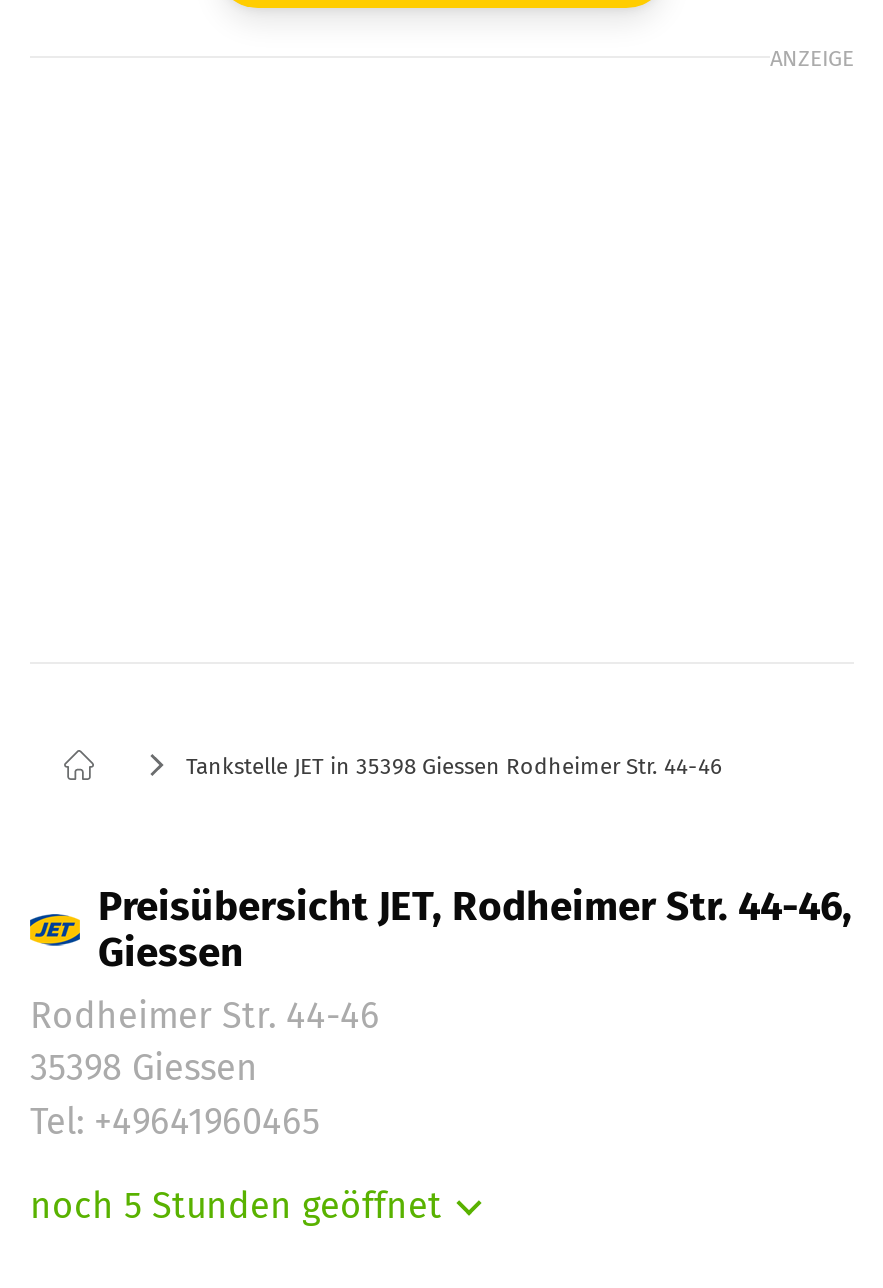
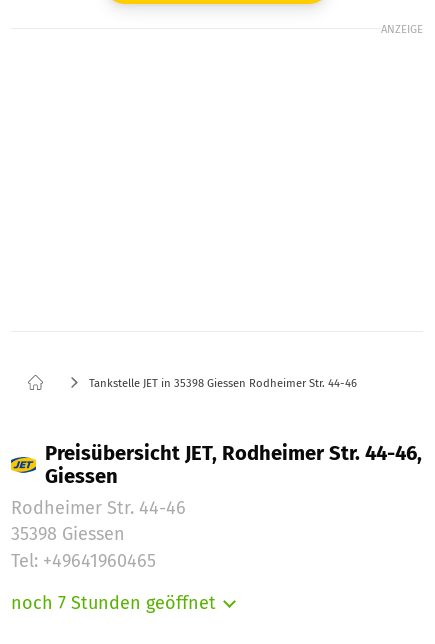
- noch 5 Stunden geöffnet
+ noch 7 Stunden geöffnet
